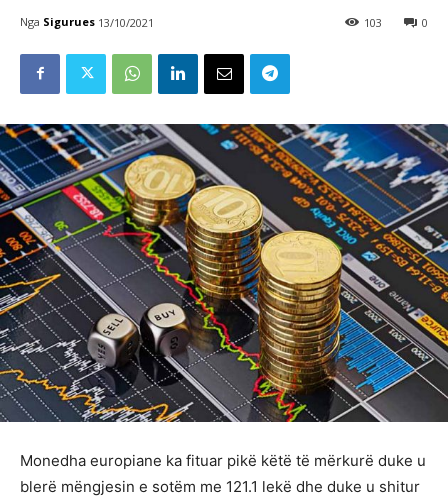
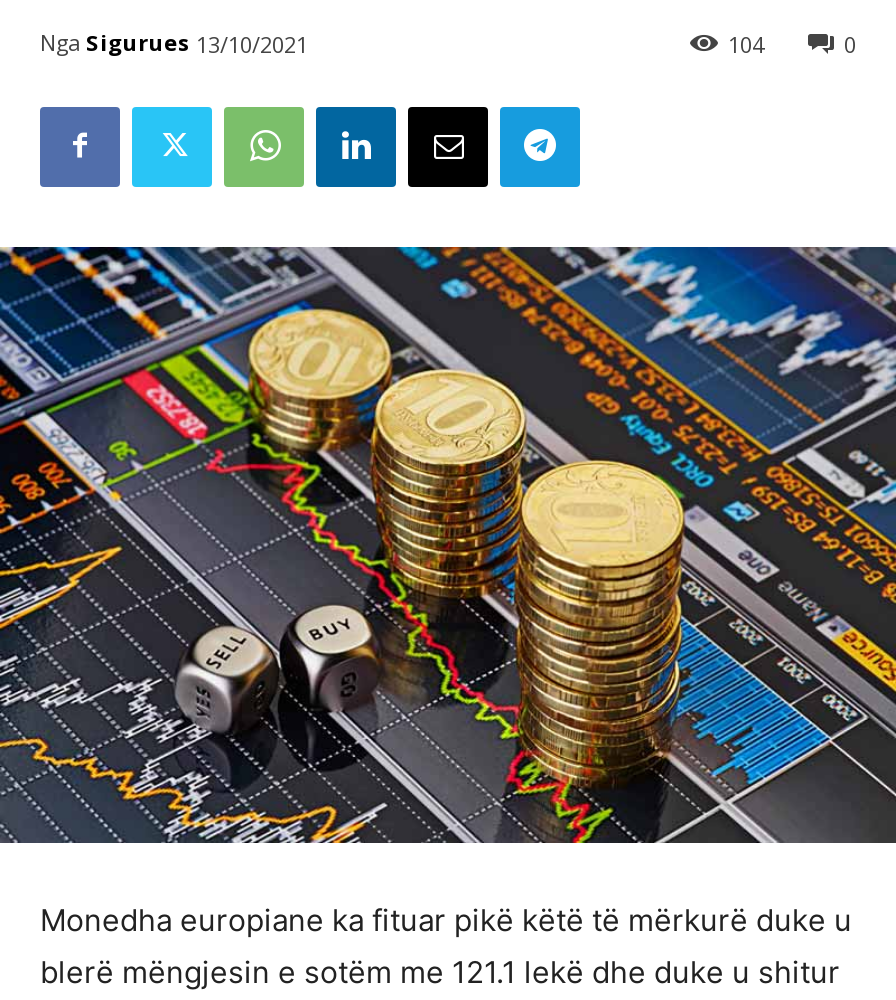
- 103
+ 104
